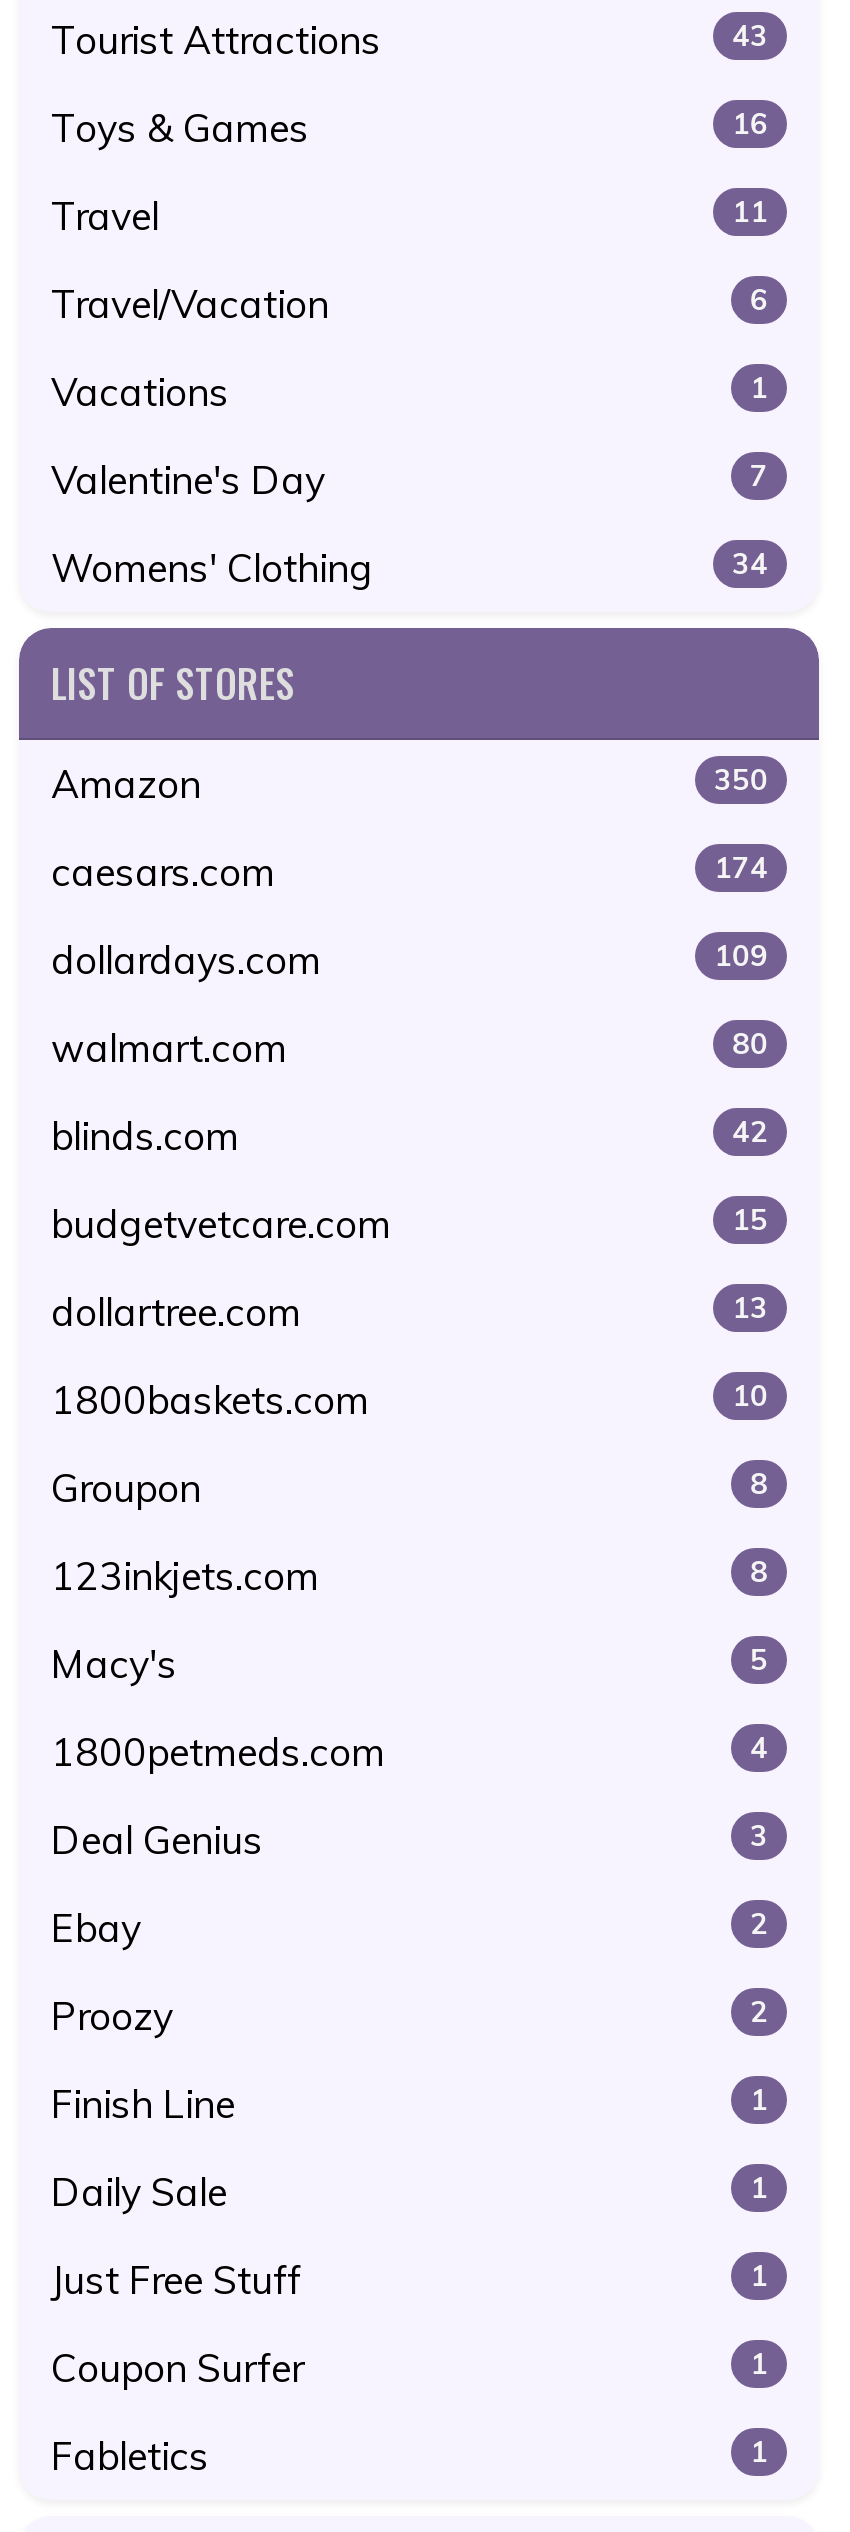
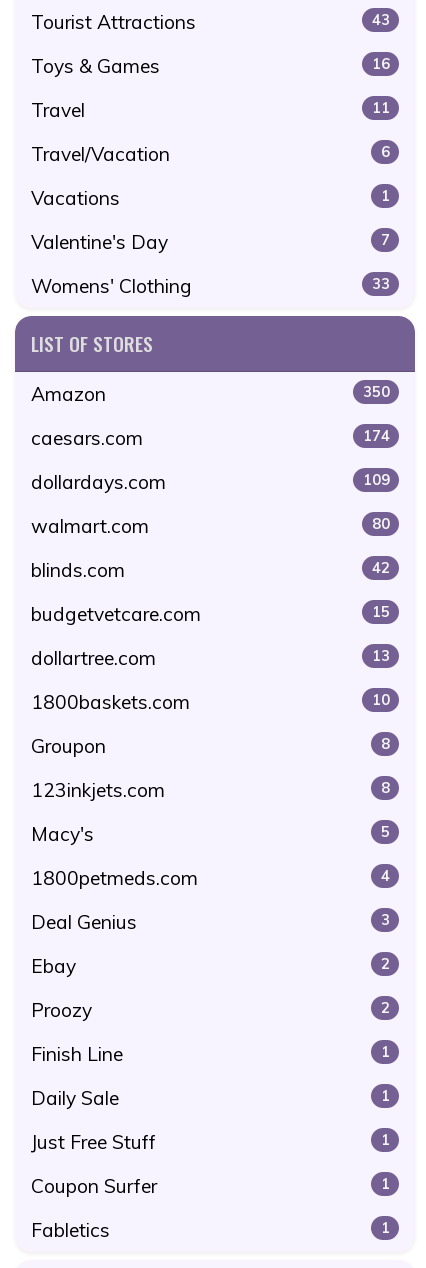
- 34
+ 33
